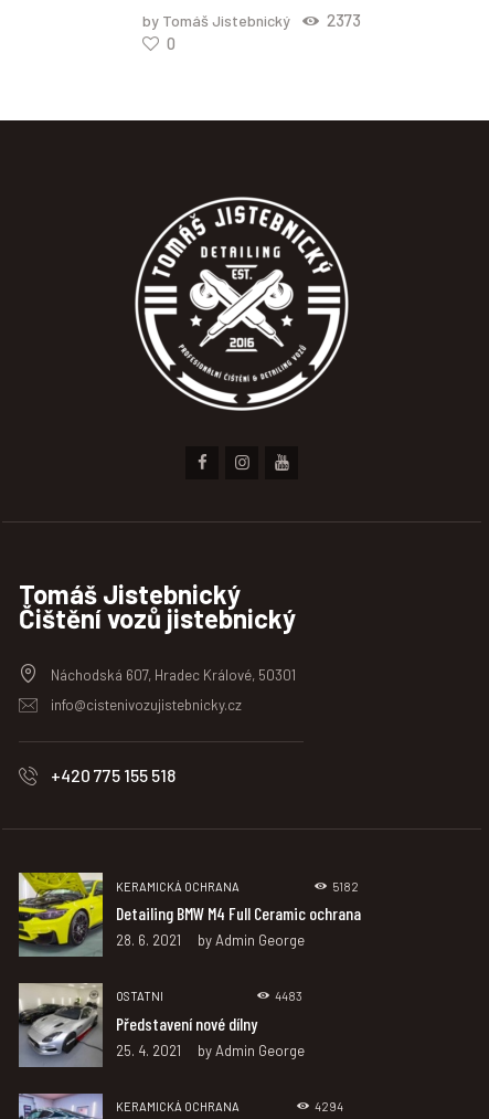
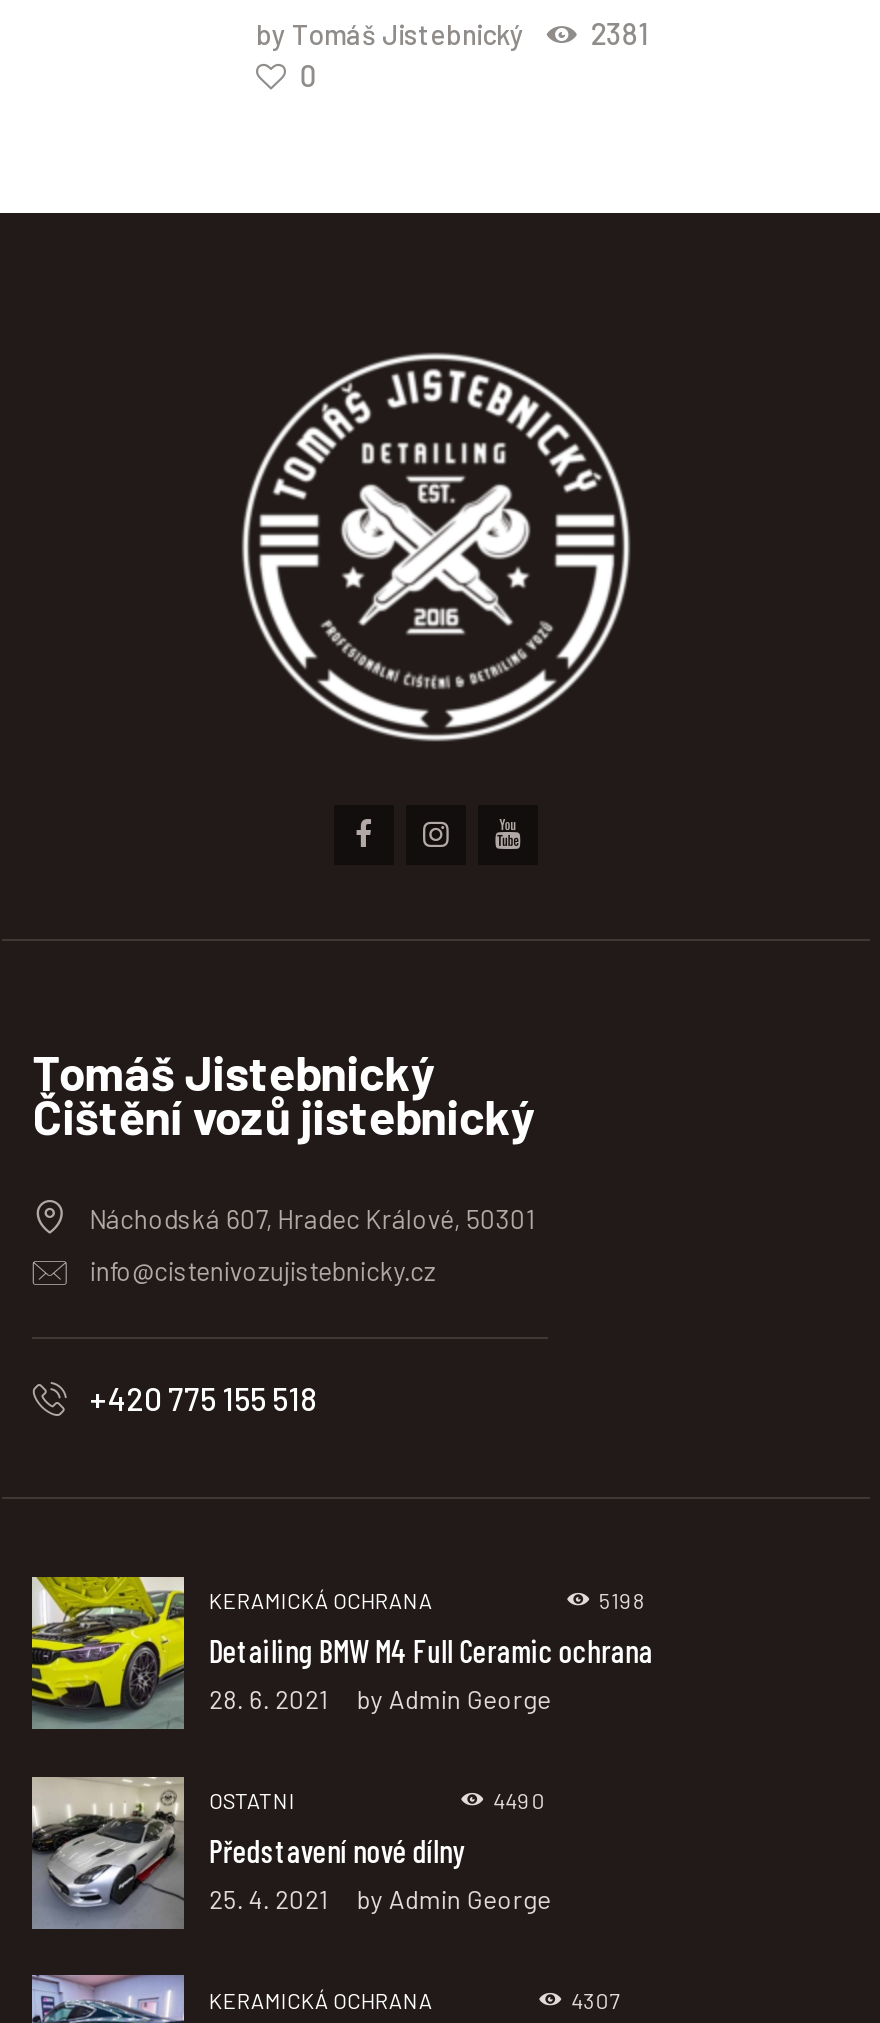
- by Tomáš Jistebnický 2373
+ by Tomáš Jistebnický 2381

- 5182
+ 5198

- 4483
+ 4490

- 4294
+ 4307
